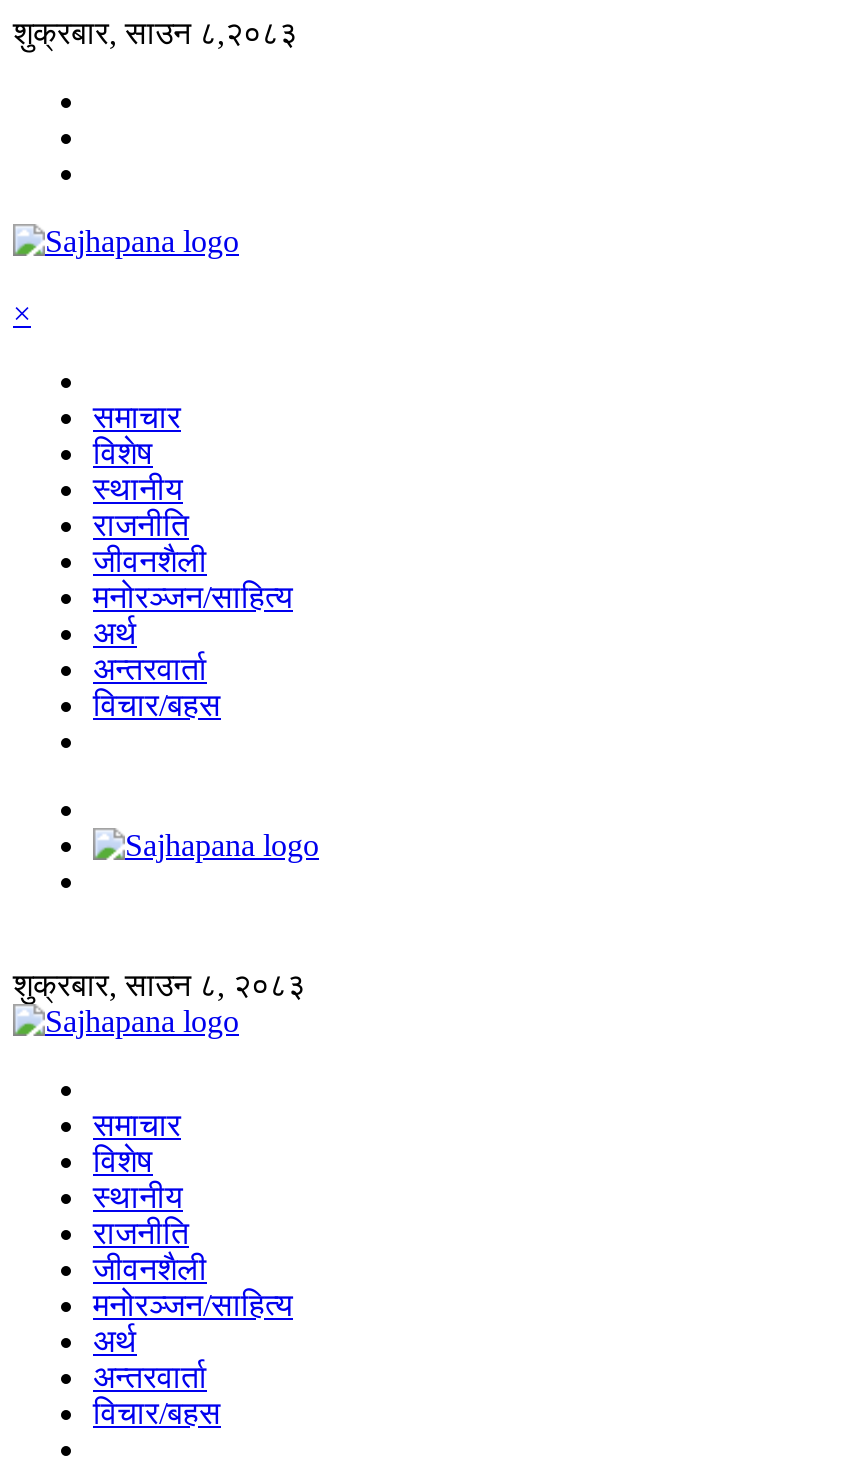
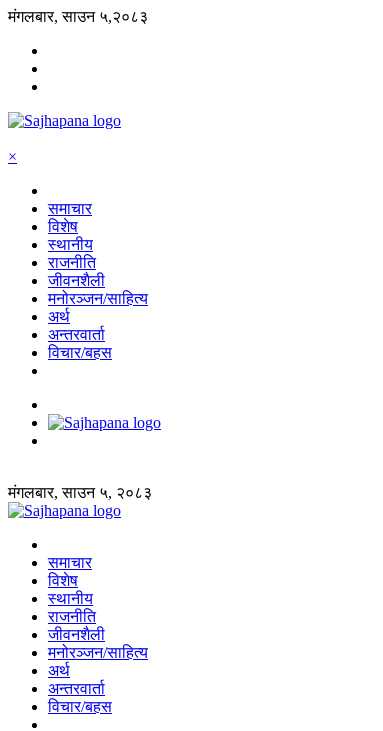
- शुक्रबार, साउन ८,२०८३
+ मंगलबार, साउन ५,२०८३

- शुक्रबार, साउन ८, २०८३
+ मंगलबार, साउन ५, २०८३
